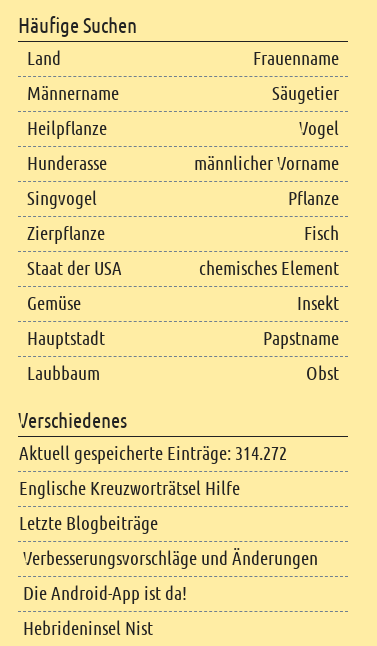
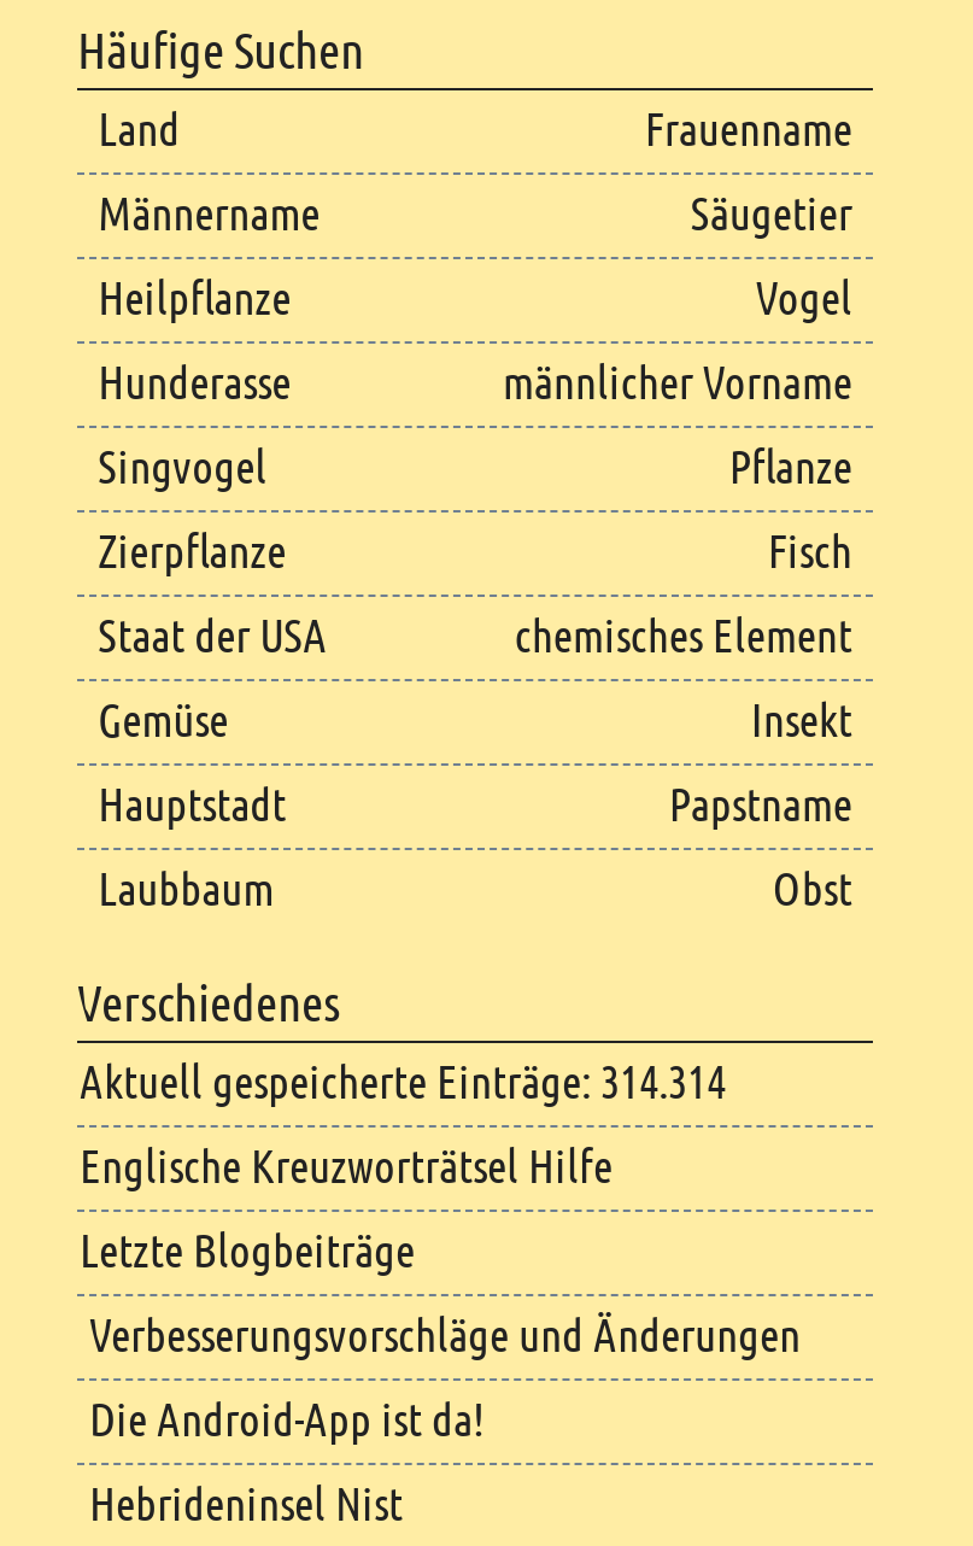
- Aktuell gespeicherte Einträge: 314.272
+ Aktuell gespeicherte Einträge: 314.314
